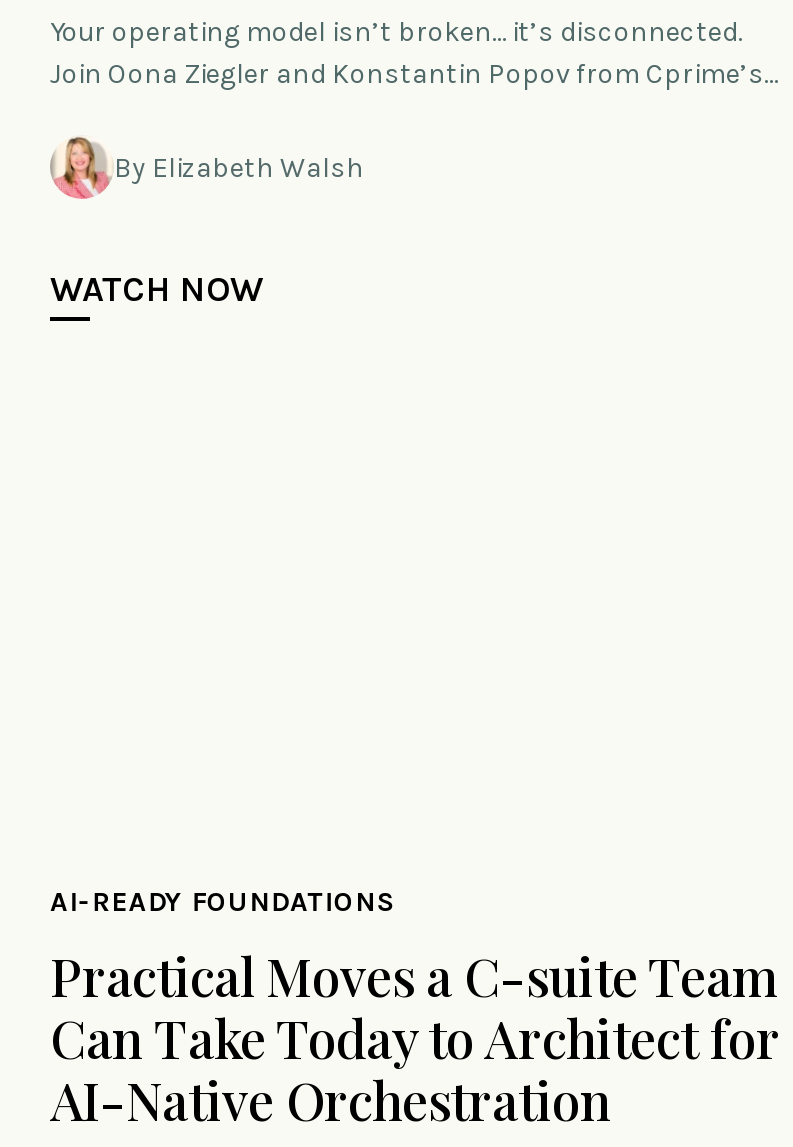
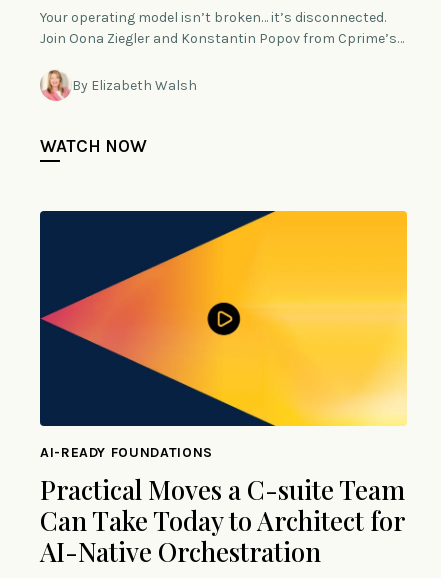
+ [image]
